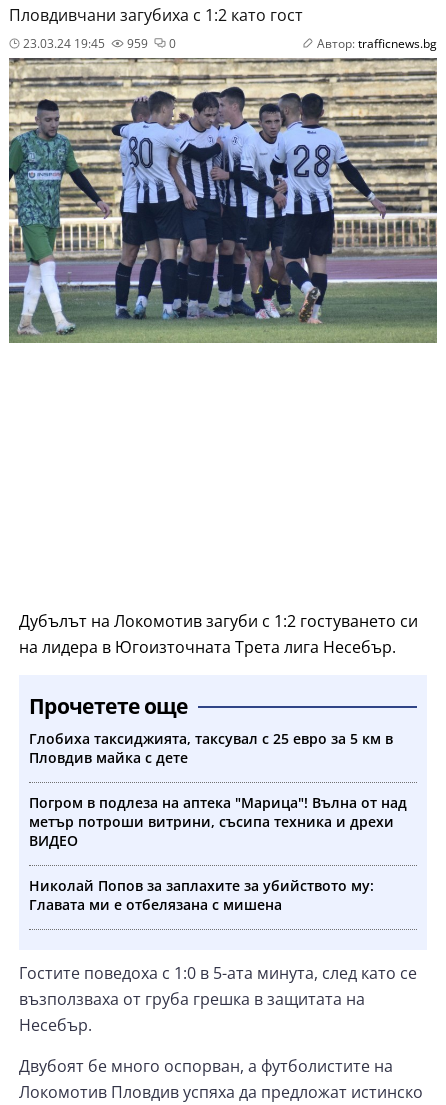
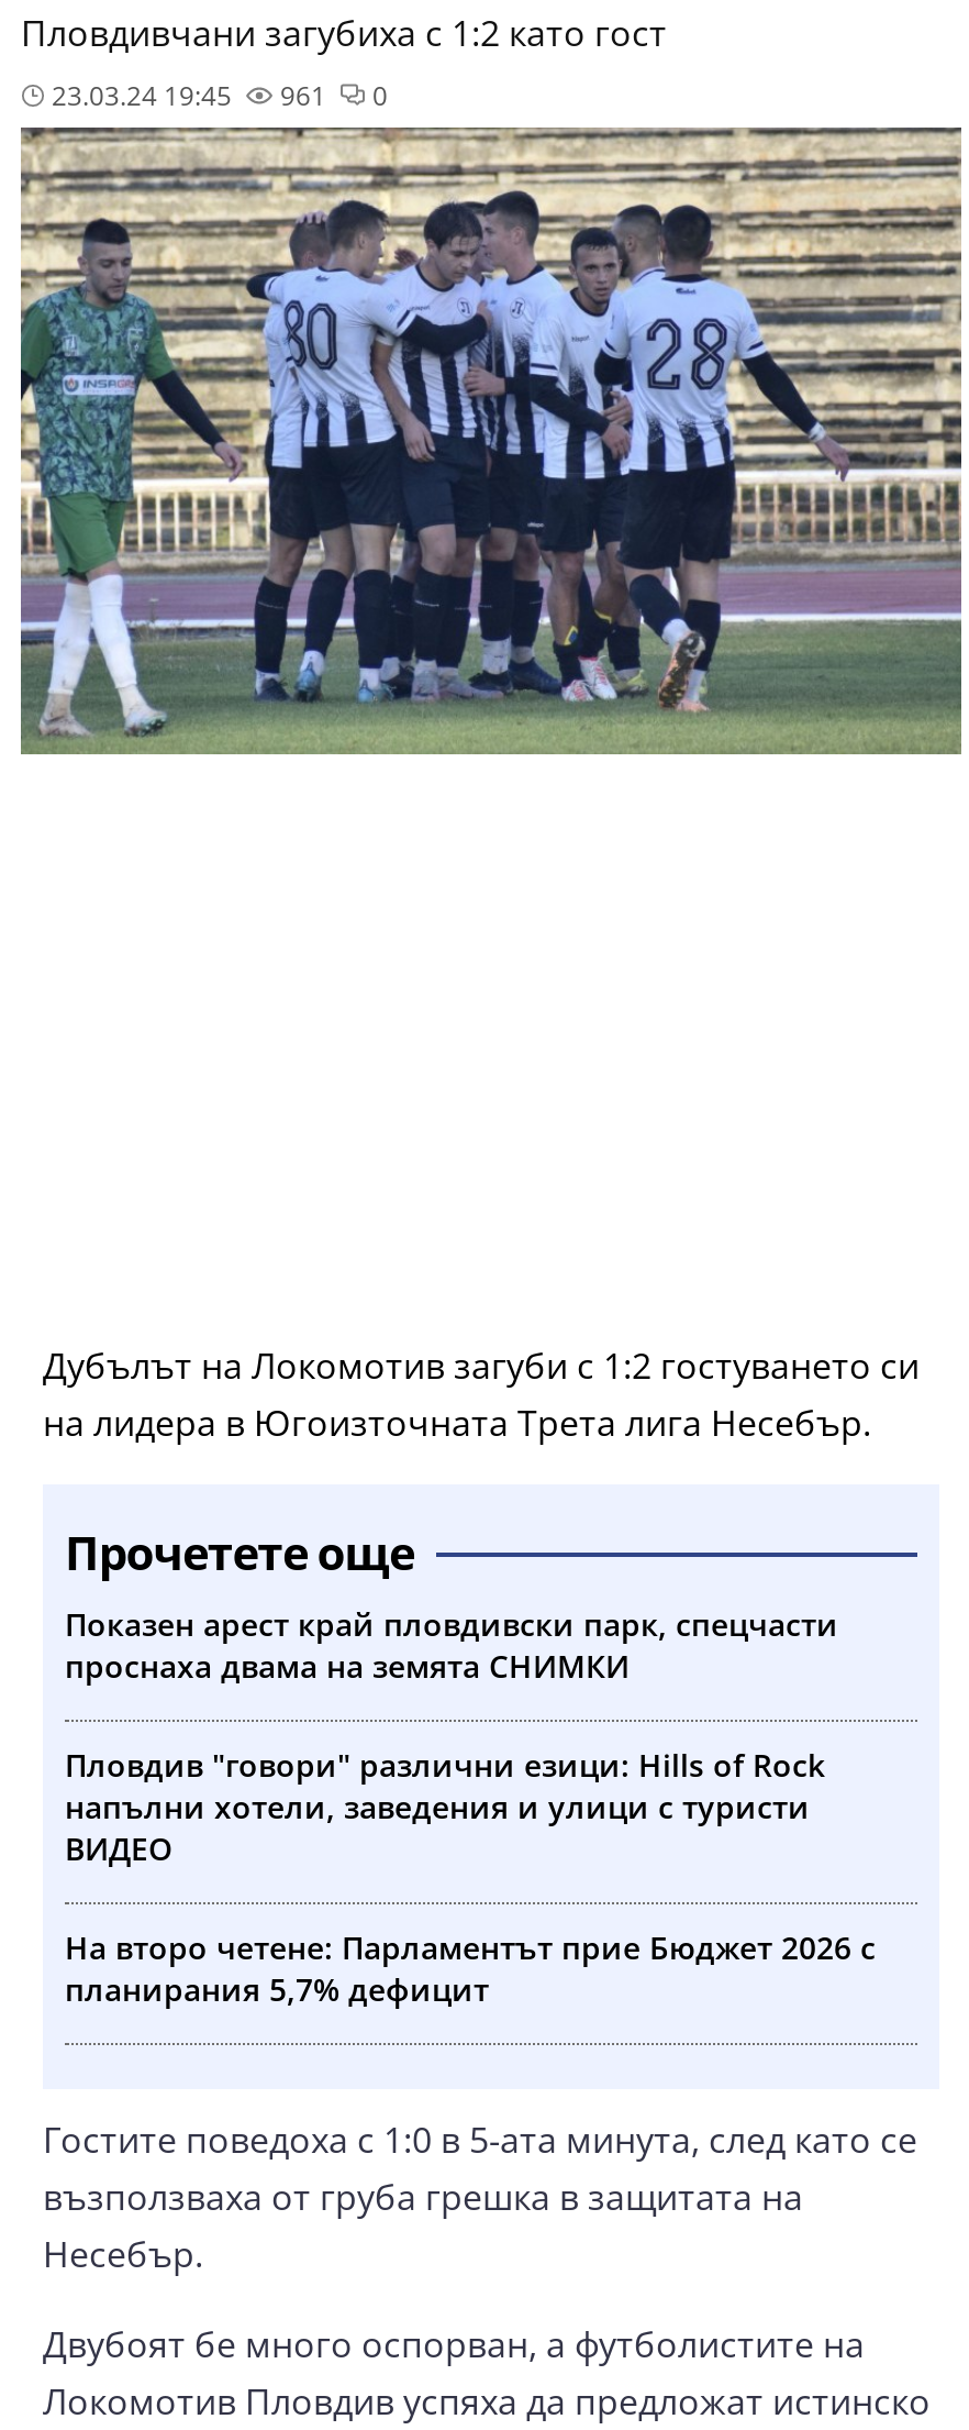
- 959
+ 961

- Автор: trafficnews.bg

- Глобиха таксиджията, таксувал с 25 евро за 5 км в
- Пловдив майка с дете
+ Показен арест край пловдивски парк, спецчасти
+ проснаха двама на земята СНИМКИ

- Погром в подлеза на аптека "Марица"! Вълна от над
- метър потроши витрини, съсипа техника и дрехи
+ Пловдив "говори" различни езици: Hills of Rock
+ напълни хотели, заведения и улици с туристи

- Николай Попов за заплахите за убийството му:
- Главата ми е отбелязана с мишена
+ На второ четене: Парламентът прие Бюджет 2026 с
+ планирания 5,7% дефицит
